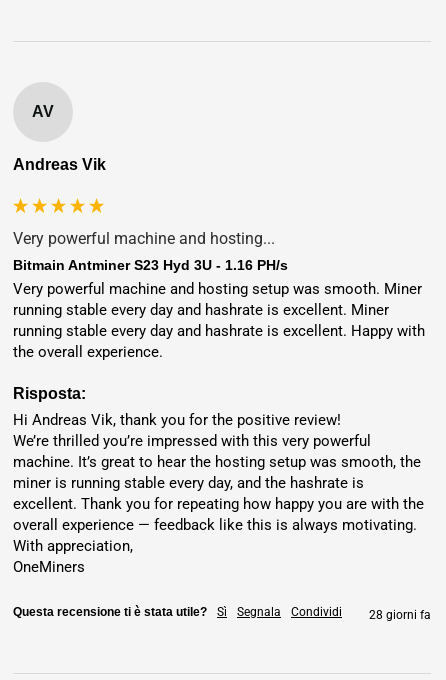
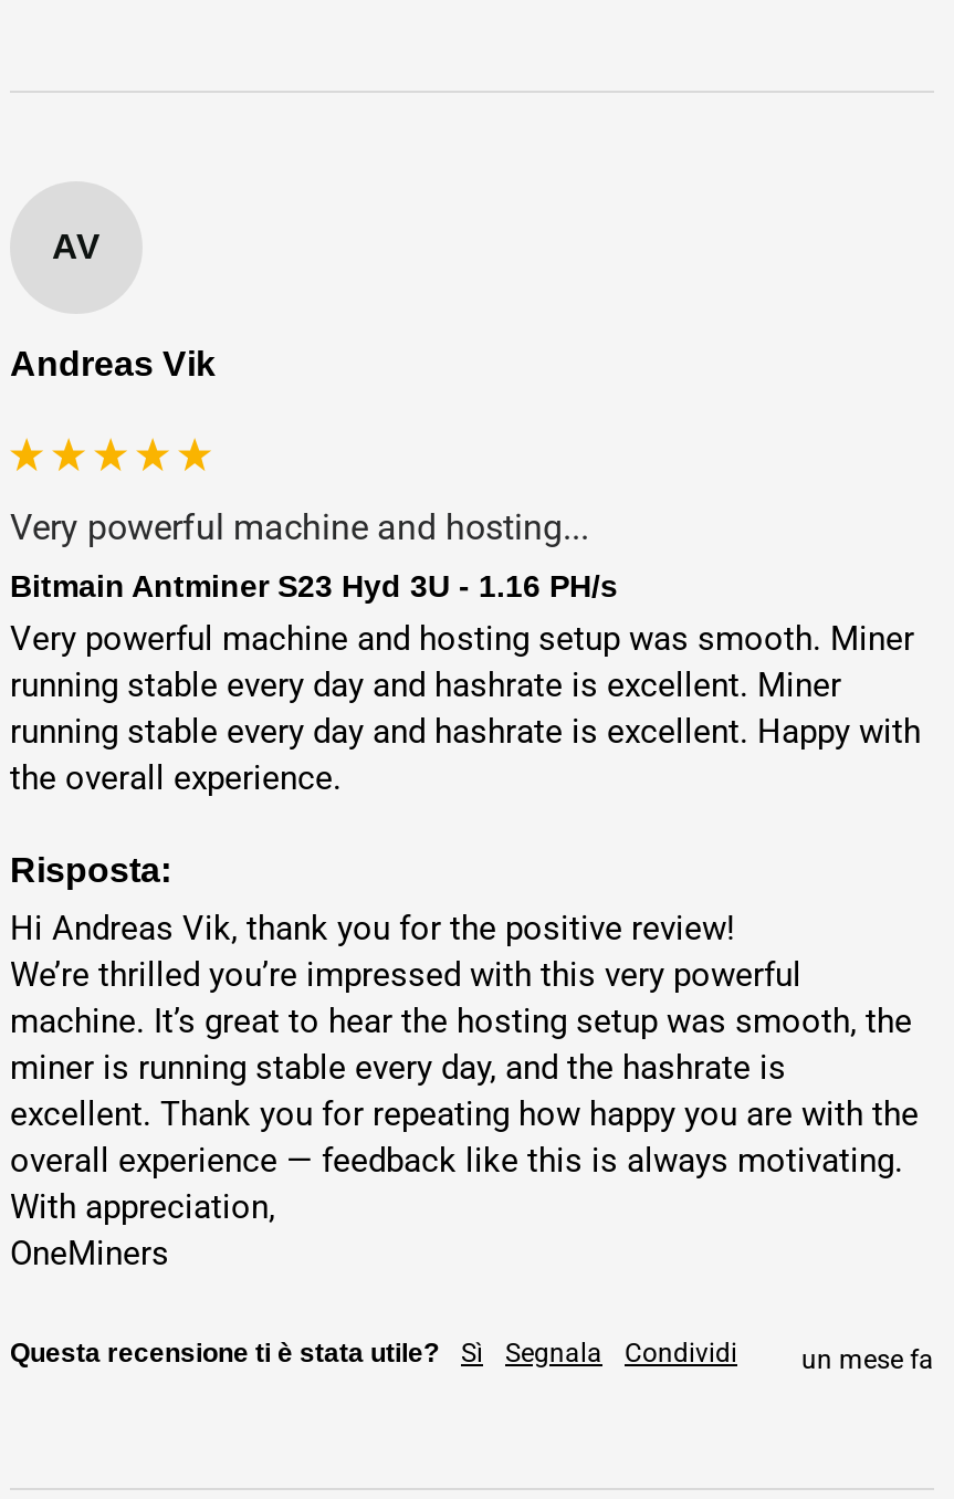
- 28 giorni fa
+ un mese fa
